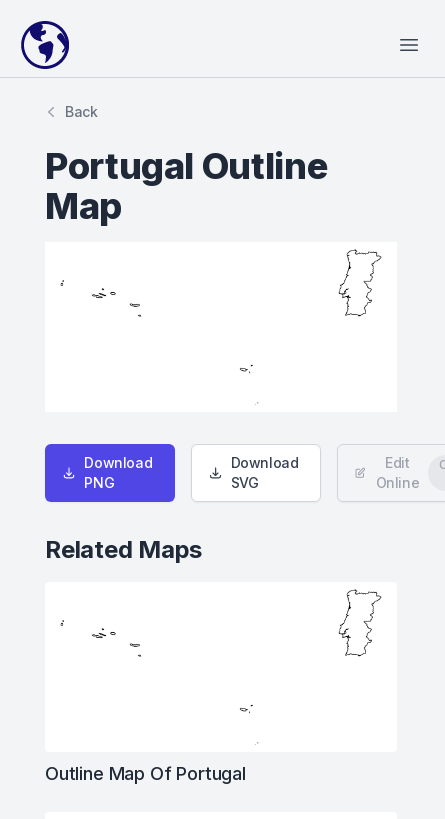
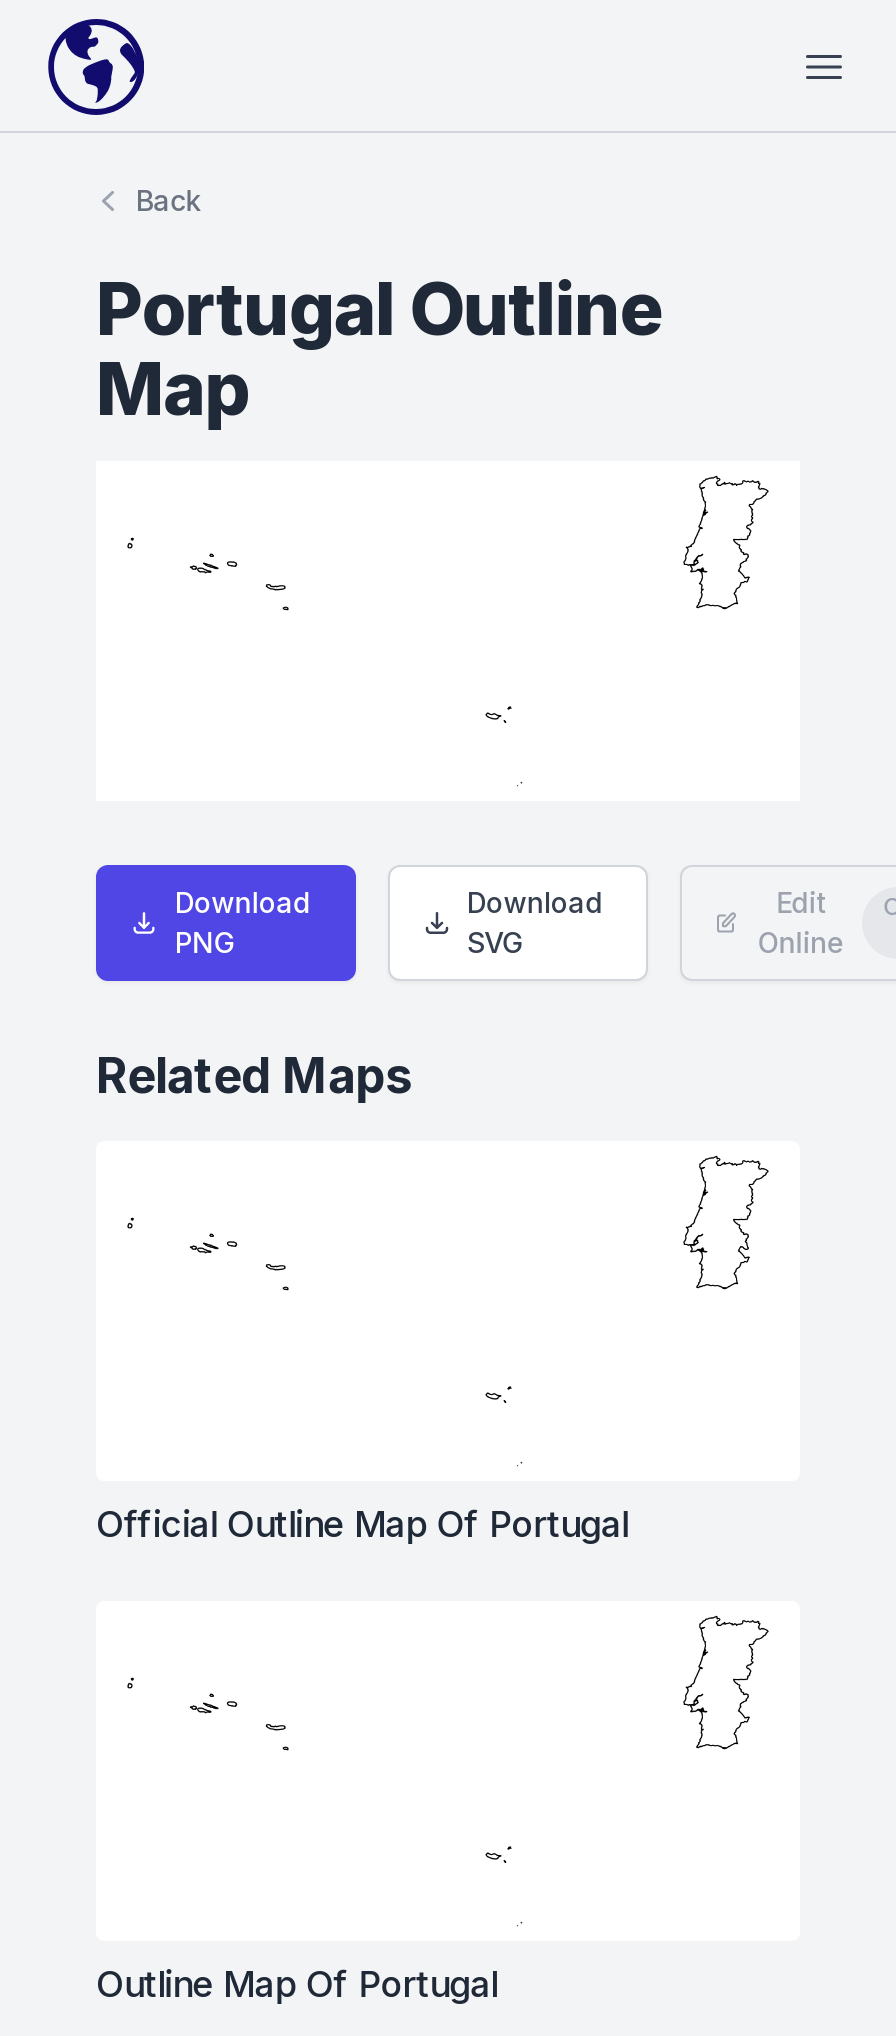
+ Official Outline Map Of Portugal
